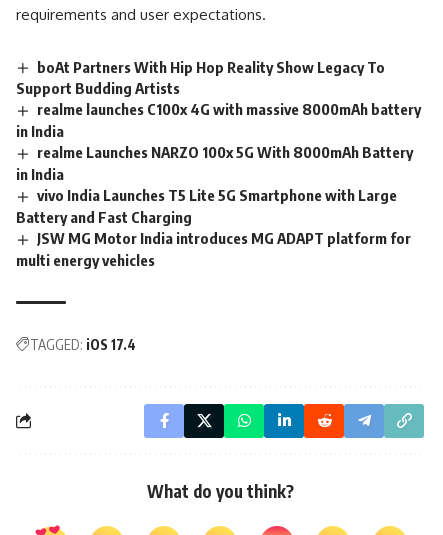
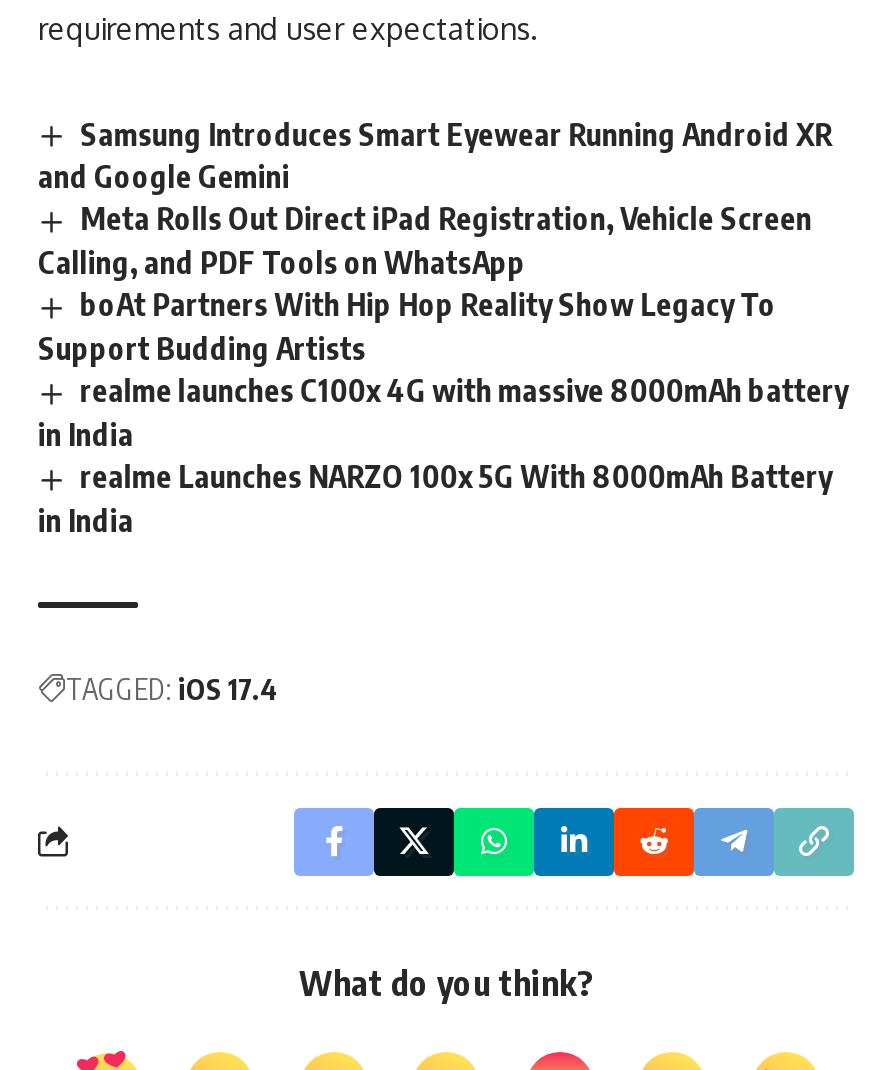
+ Samsung Introduces Smart Eyewear Running Android XR
+ and Google Gemini
+ Meta Rolls Out Direct iPad Registration, Vehicle Screen
+ Calling, and PDF Tools on WhatsApp

moved down: boAt Partners With Hip Hop Reality Show Legacy To | Support Budding Artists | realme launches C100x 4G with massive 8000mAh battery | in India | realme Launches NARZO 100x 5G With 8000mAh Battery | in India

- vivo India Launches T5 Lite 5G Smartphone with Large
- Battery and Fast Charging
- JSW MG Motor India introduces MG ADAPT platform for
- multi energy vehicles
